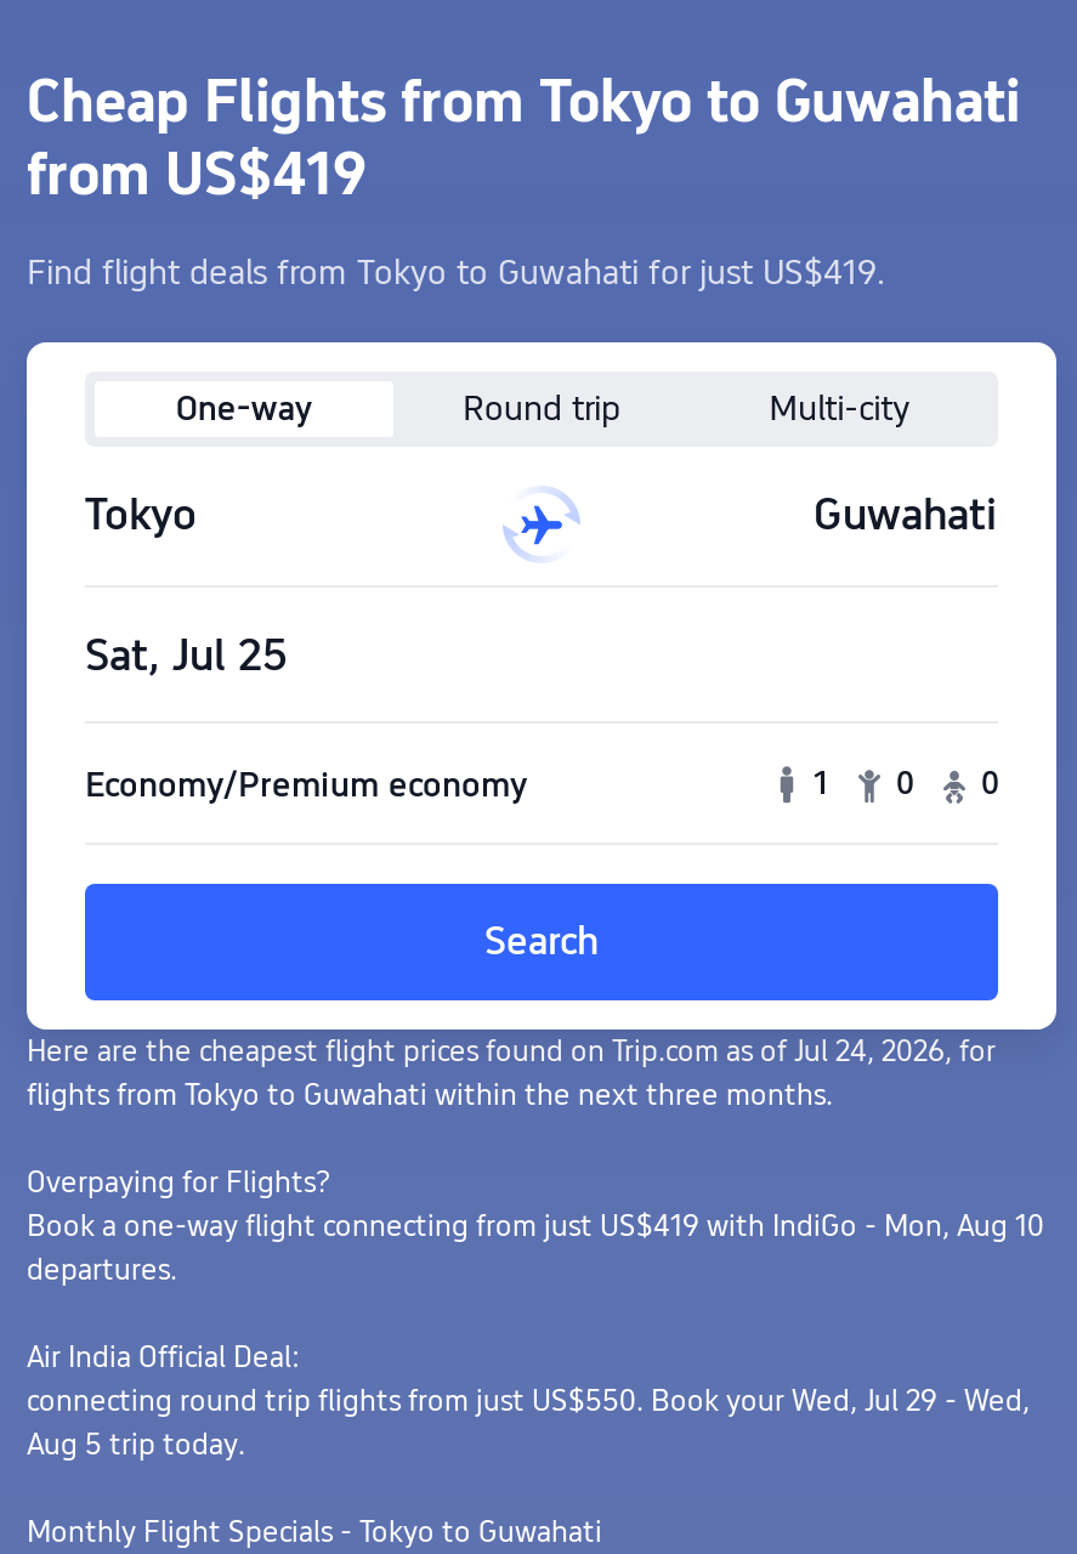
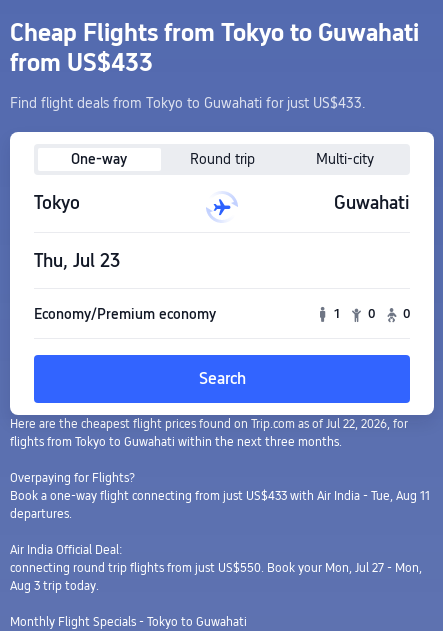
- from US$419
+ from US$433

- Find flight deals from Tokyo to Guwahati for just US$419.
+ Find flight deals from Tokyo to Guwahati for just US$433.

- Sat, Jul 25
+ Thu, Jul 23

- Here are the cheapest flight prices found on Trip.com as of Jul 24, 2026, for
+ Here are the cheapest flight prices found on Trip.com as of Jul 22, 2026, for

- Book a one-way flight connecting from just US$419 with IndiGo - Mon, Aug 10
+ Book a one-way flight connecting from just US$433 with Air India - Tue, Aug 11

- connecting round trip flights from just US$550. Book your Wed, Jul 29 - Wed,
+ connecting round trip flights from just US$550. Book your Mon, Jul 27 - Mon,

- Aug 5 trip today.
+ Aug 3 trip today.
